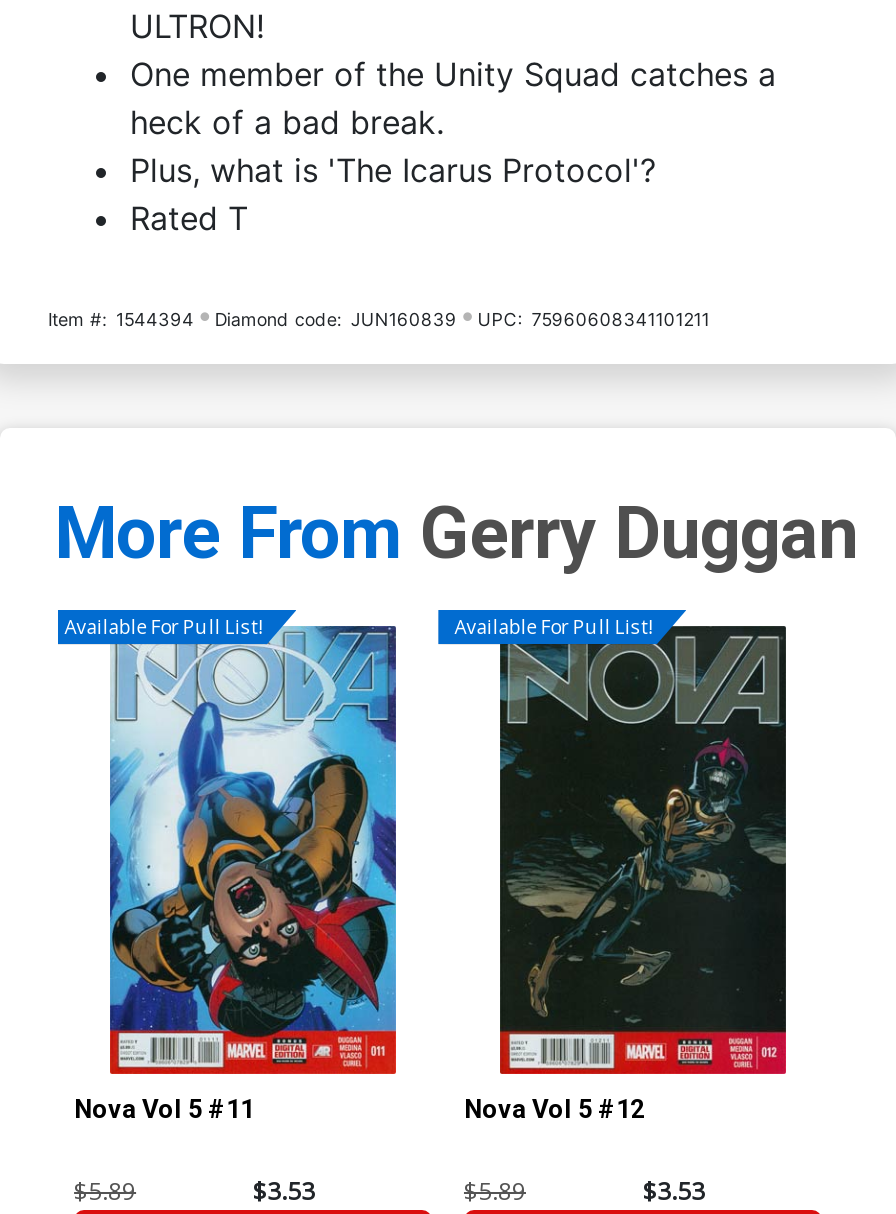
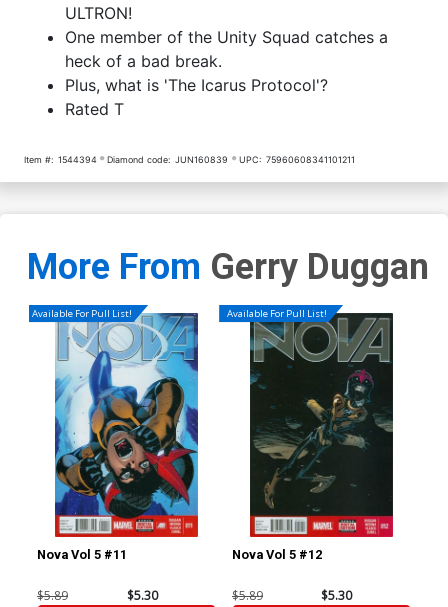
- $3.53
+ $5.30

- $3.53
+ $5.30
